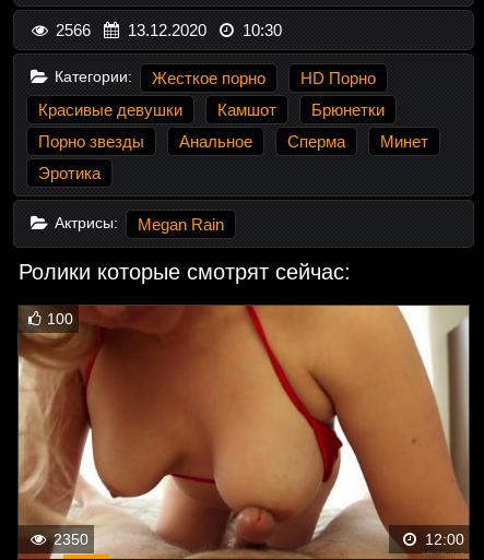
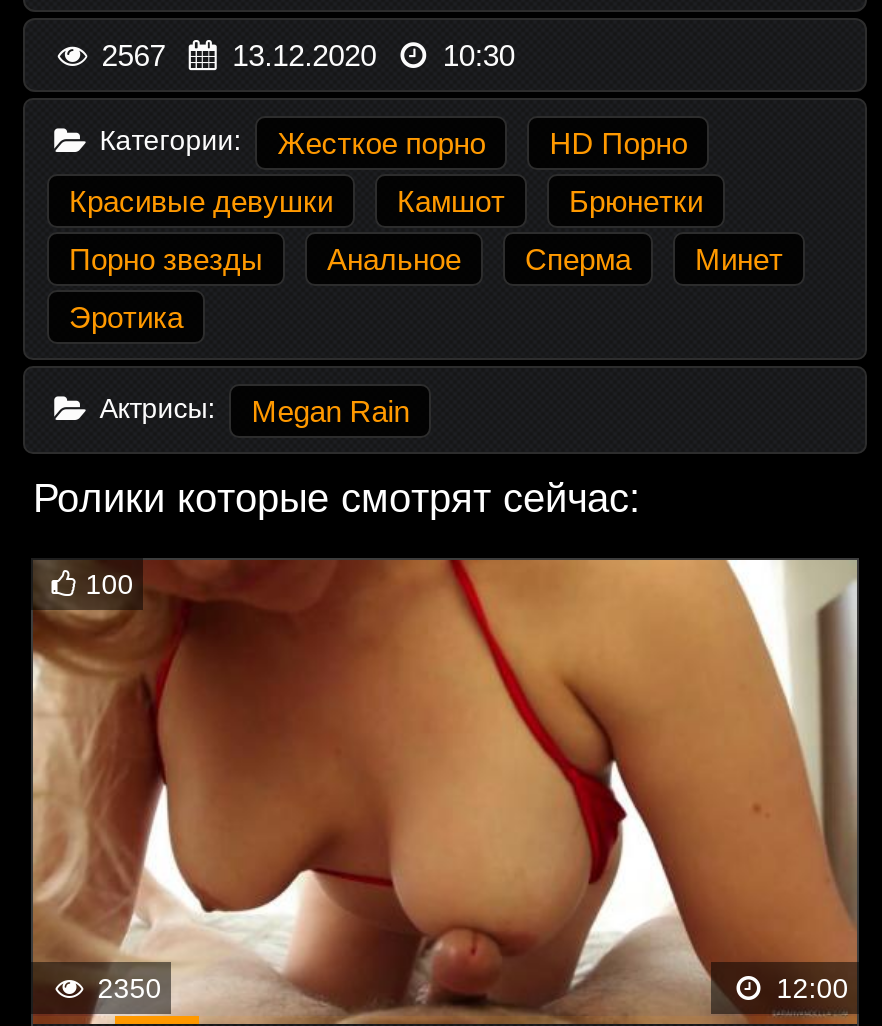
- 2566 13.12.2020 10:30
+ 2567 13.12.2020 10:30
